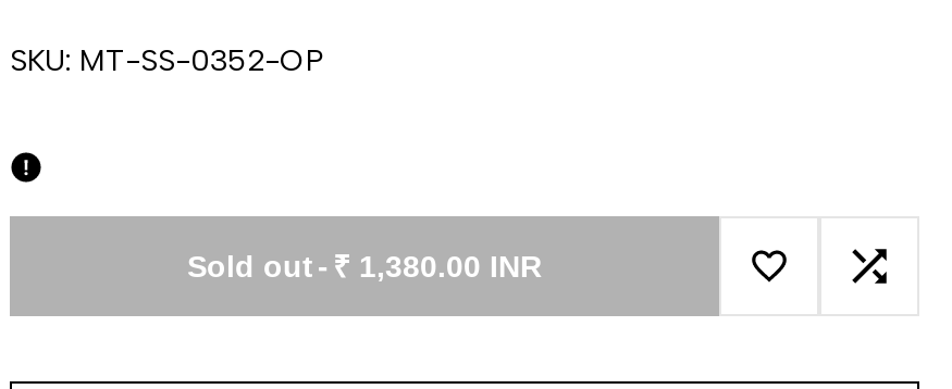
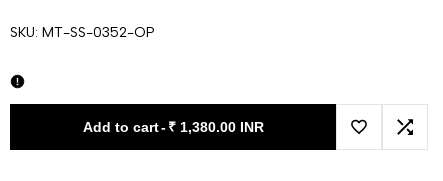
- Sold out - ₹ 1,380.00 INR
+ Add to cart - ₹ 1,380.00 INR
